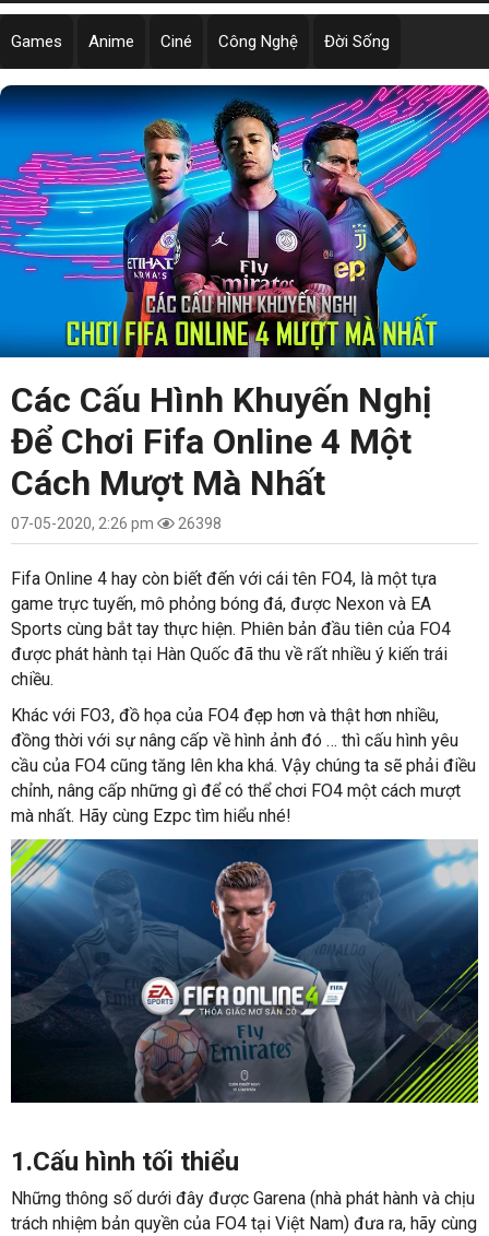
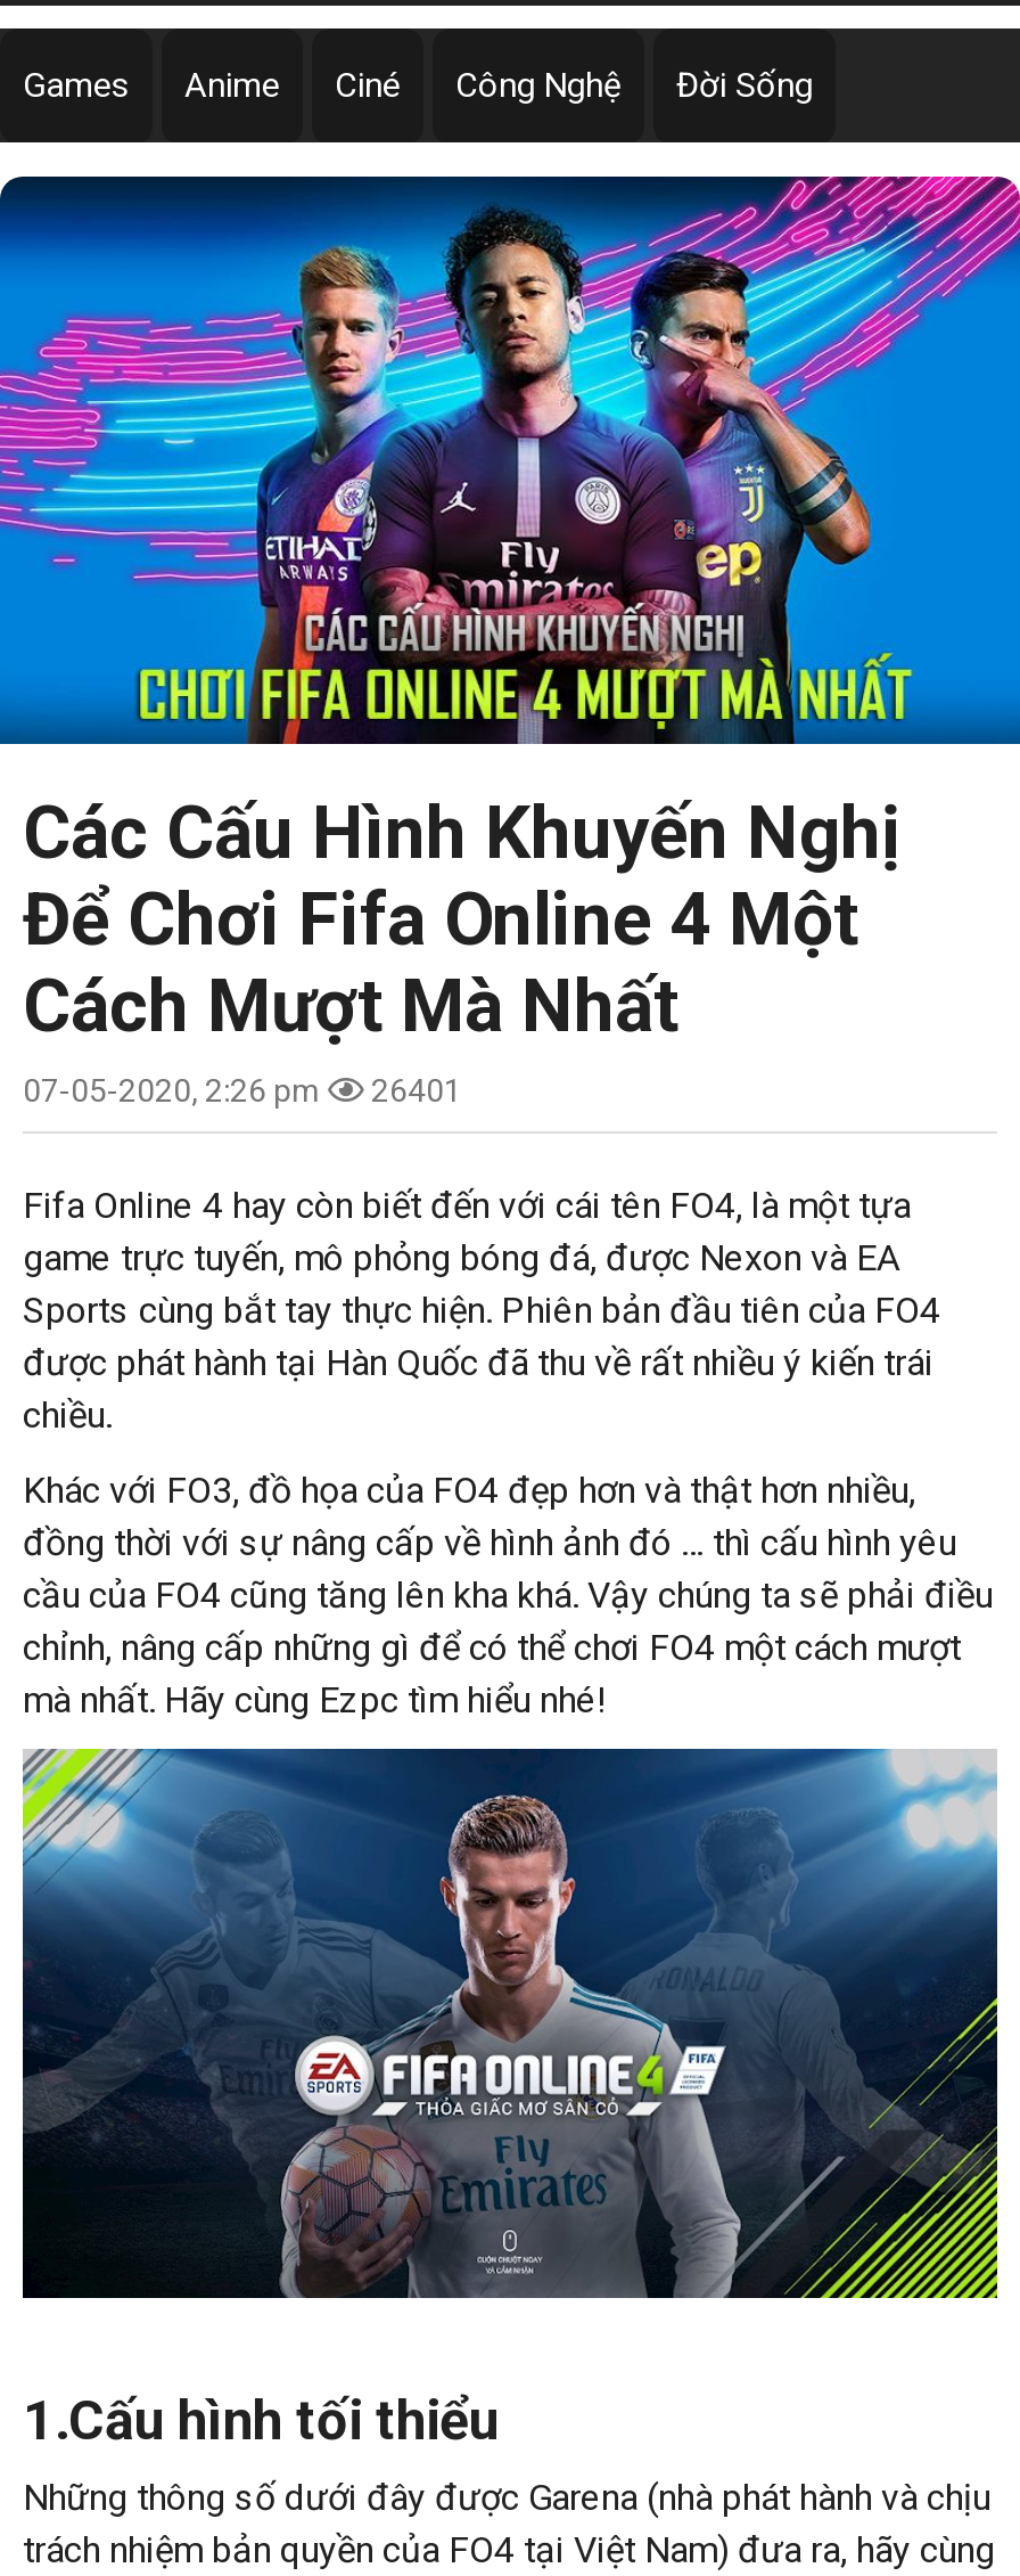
- 07-05-2020, 2:26 pm 26398
+ 07-05-2020, 2:26 pm 26401
